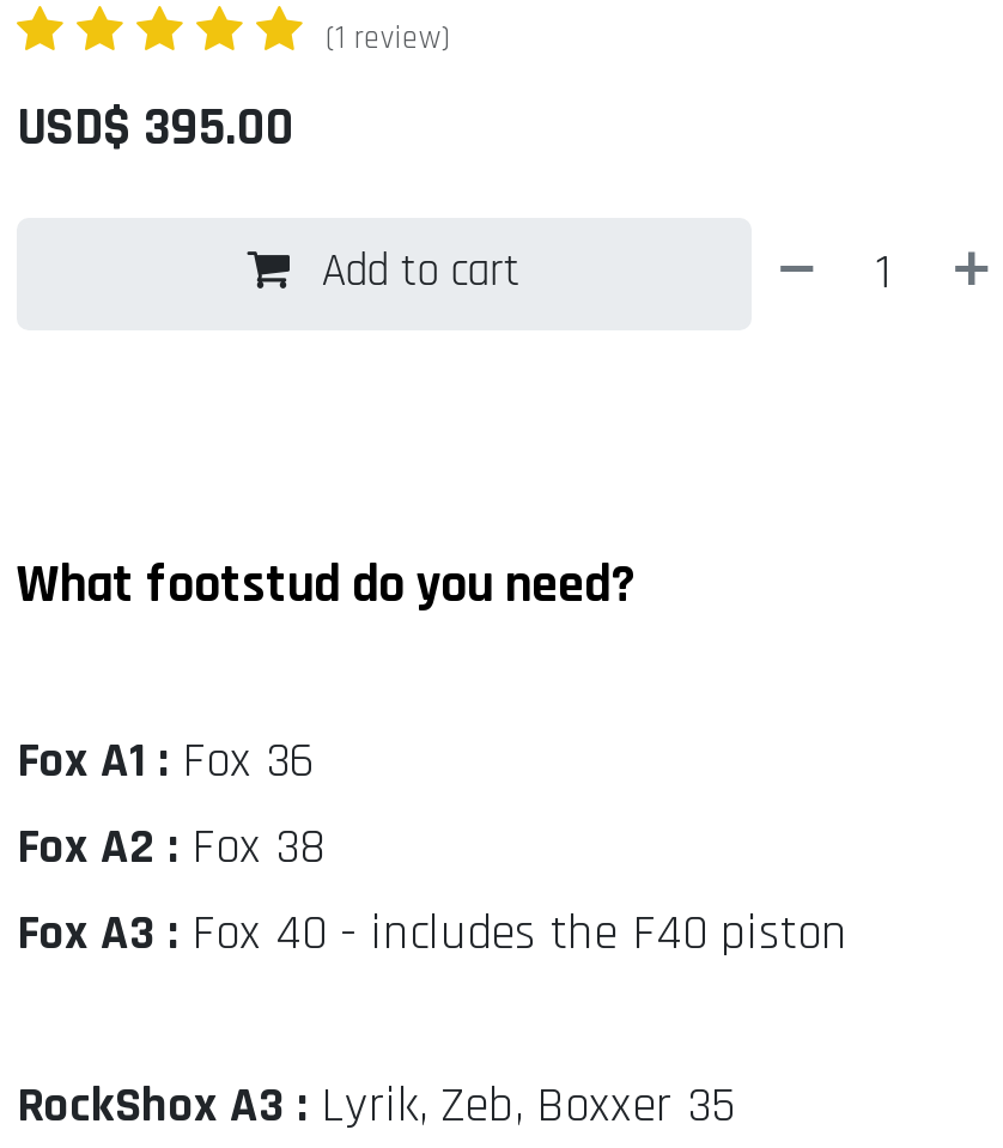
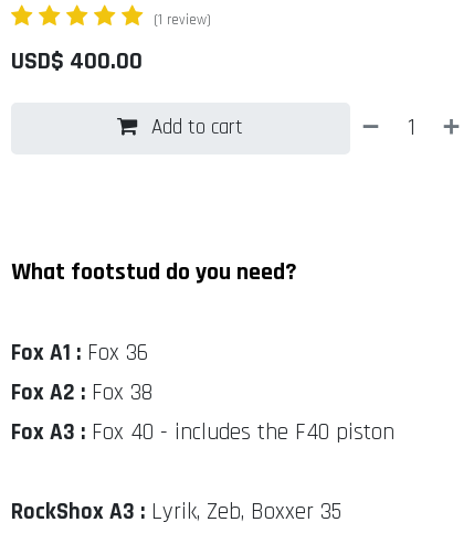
- USD$395.00
+ USD$400.00
